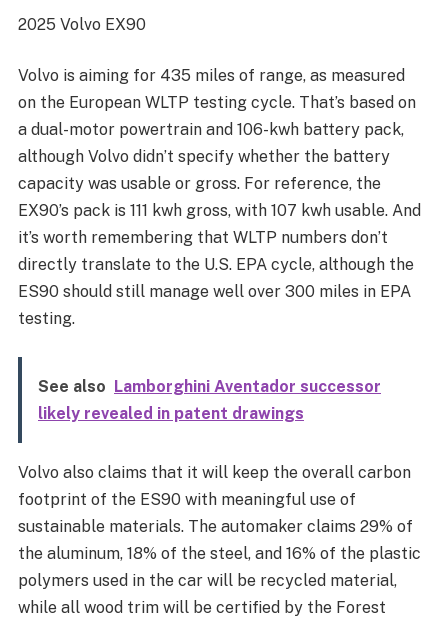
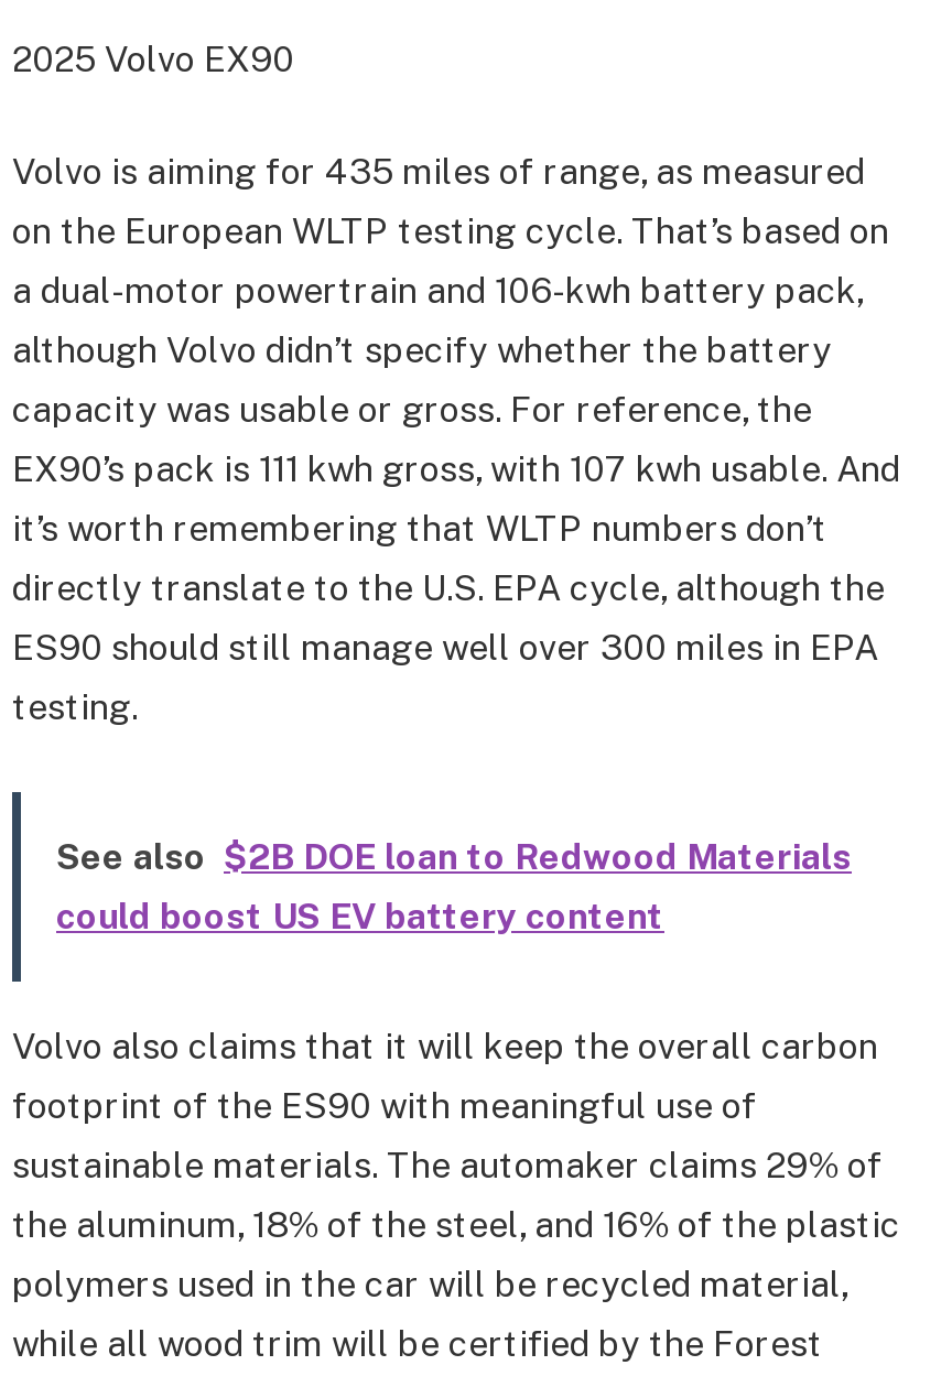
- See also Lamborghini Aventador successor
- likely revealed in patent drawings
+ See also $2B DOE loan to Redwood Materials
+ could boost US EV battery content
